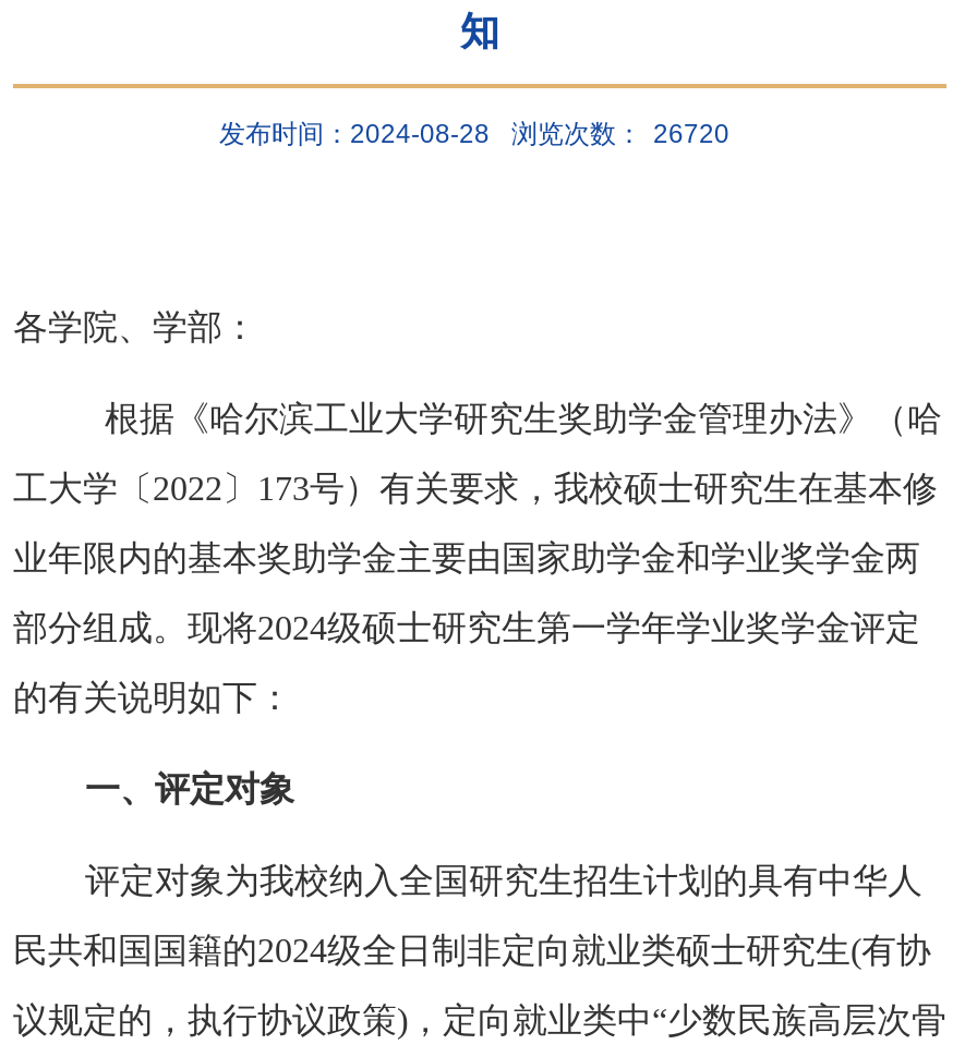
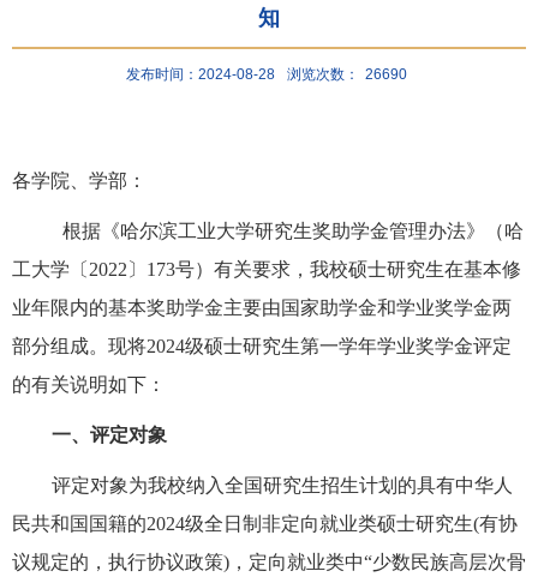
- 发布时间：2024-08-28 浏览次数： 26720
+ 发布时间：2024-08-28 浏览次数： 26690
